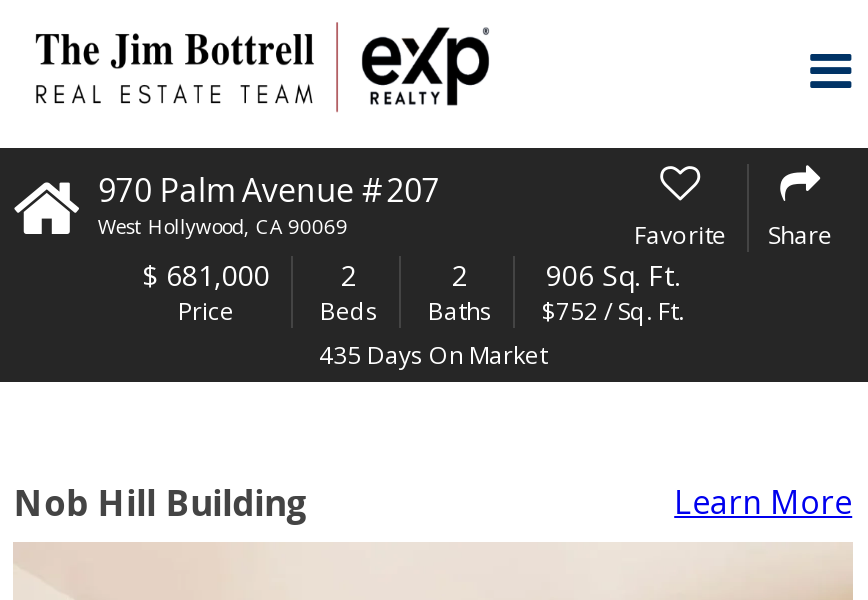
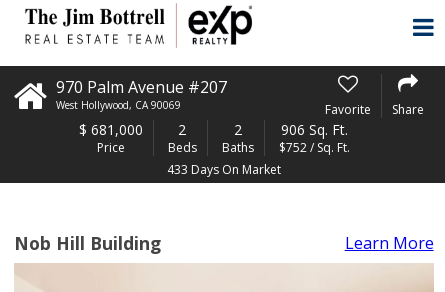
- 435 Days On Market
+ 433 Days On Market
